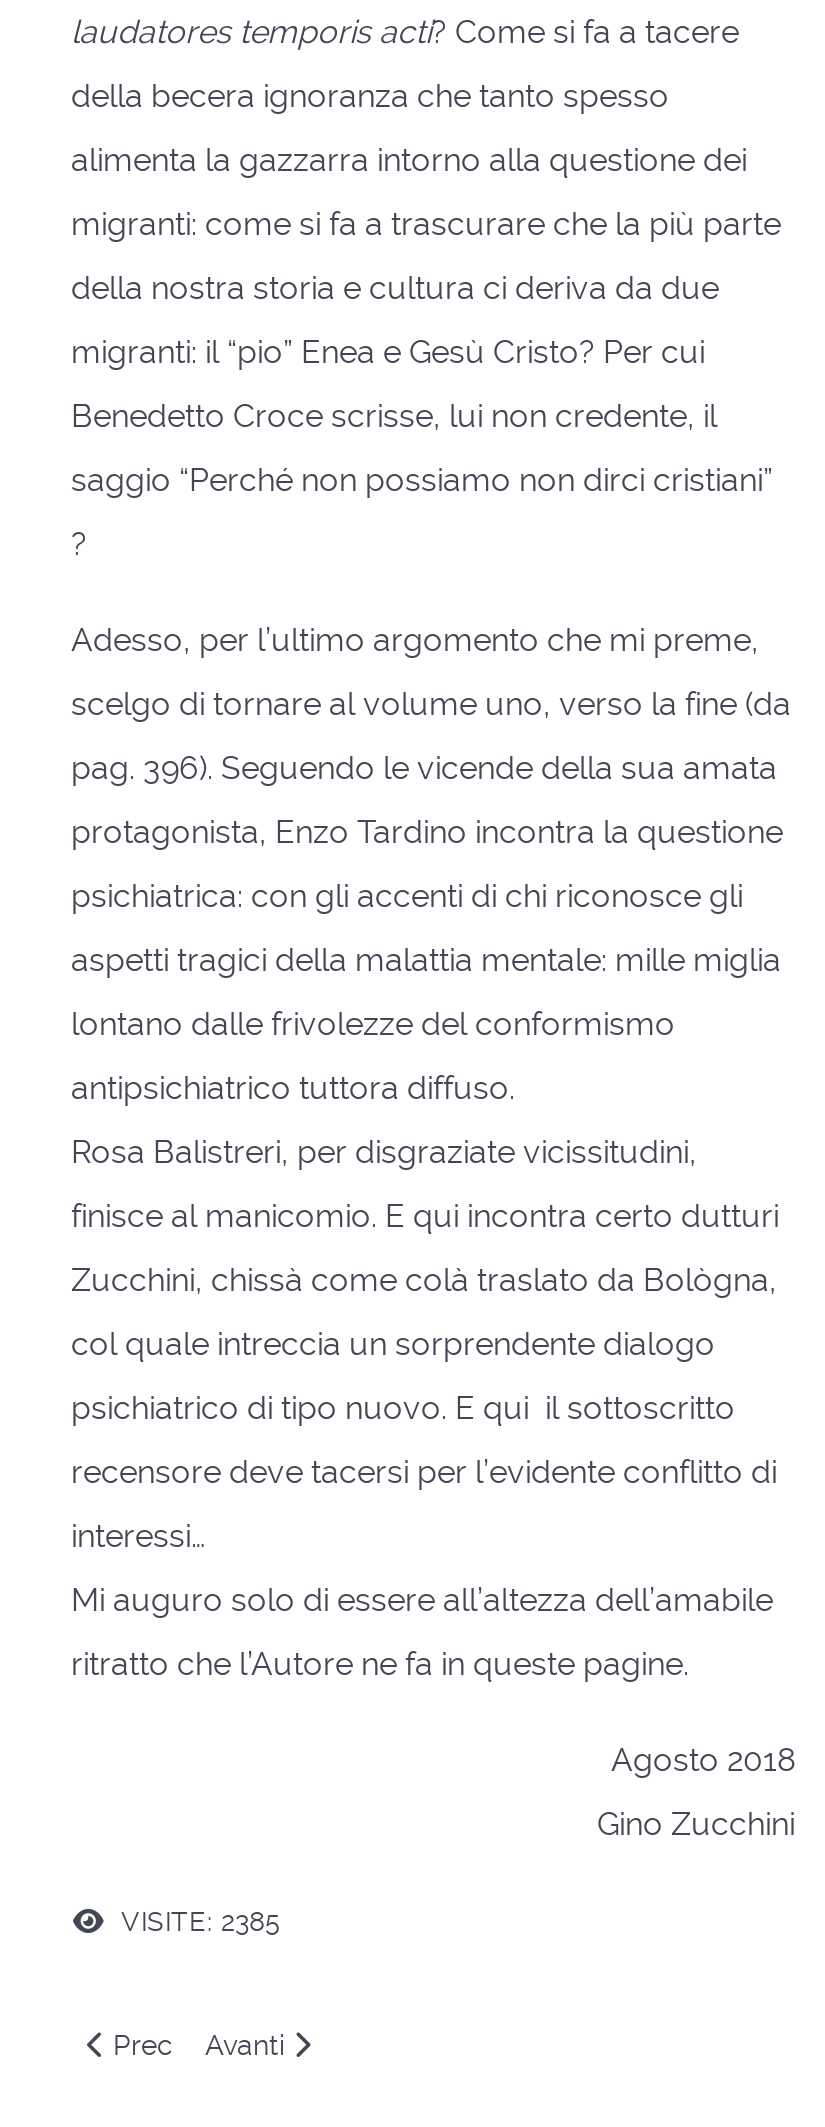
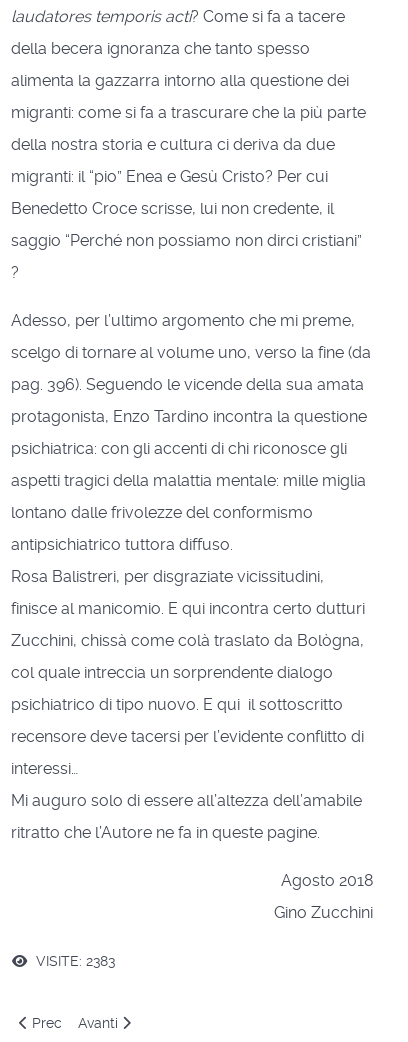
- VISITE: 2385
+ VISITE: 2383
